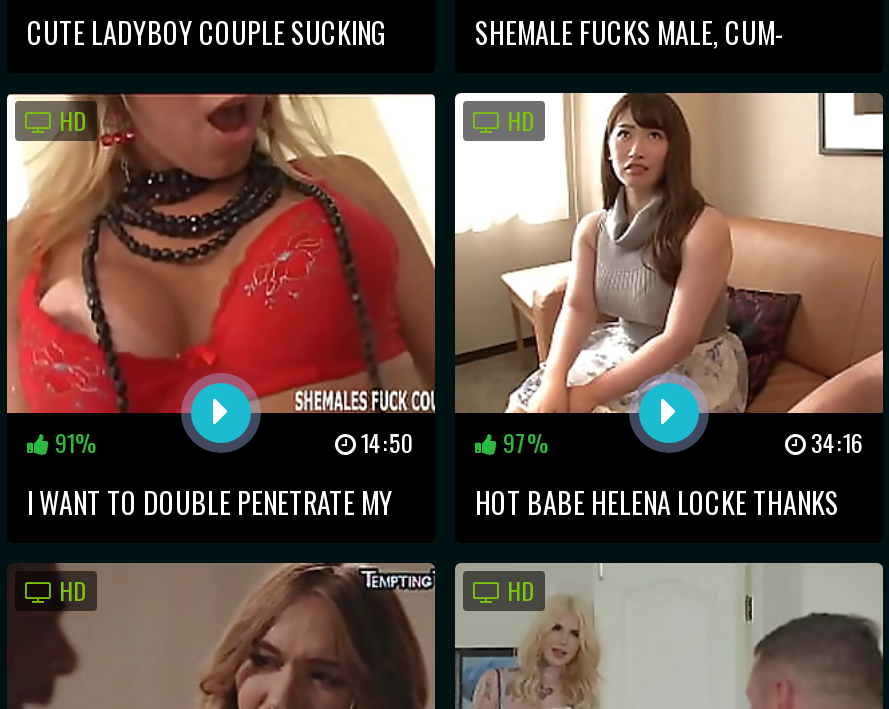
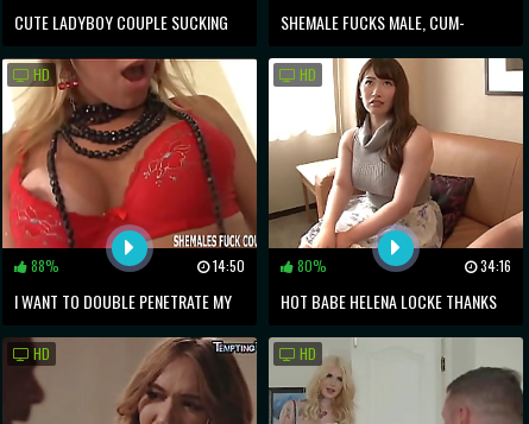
- 91%
+ 88%

- 97%
+ 80%
